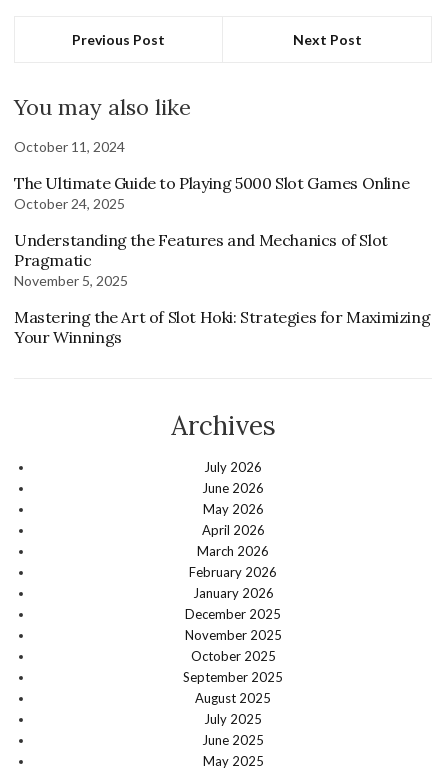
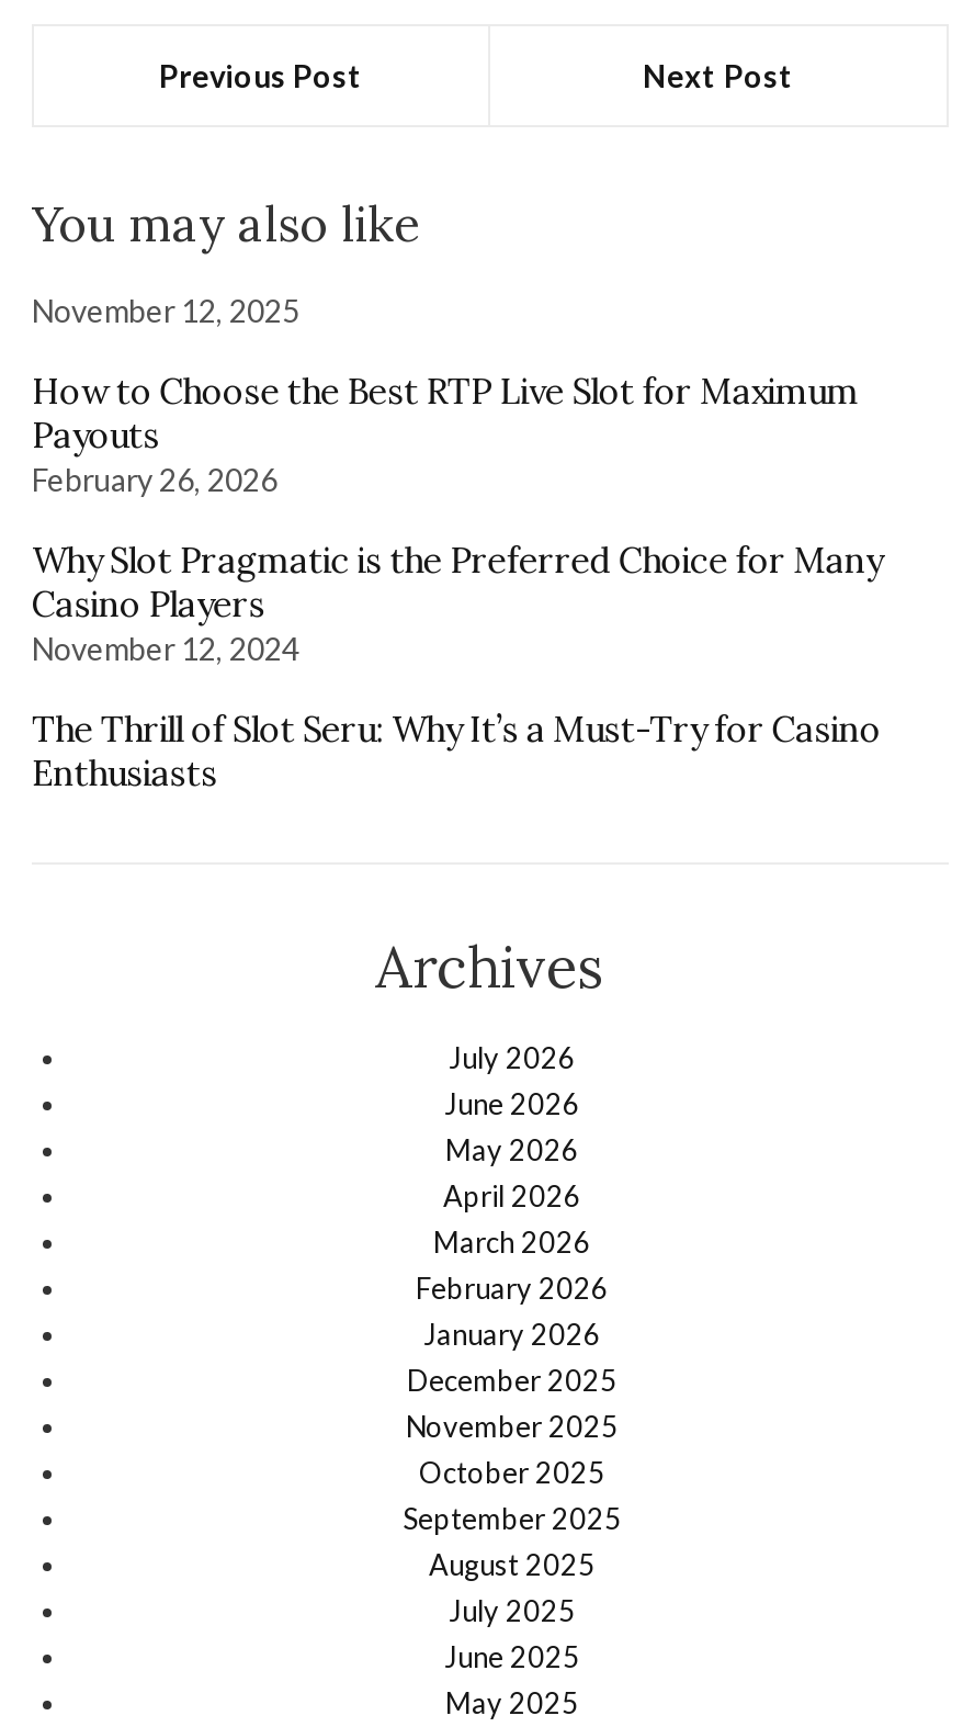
- October 11, 2024
+ November 12, 2025

- The Ultimate Guide to Playing 5000 Slot Games Online
- October 24, 2025
+ How to Choose the Best RTP Live Slot for Maximum
+ Payouts
+ February 26, 2026

- Understanding the Features and Mechanics of Slot
- Pragmatic
- November 5, 2025
+ Why Slot Pragmatic is the Preferred Choice for Many
+ Casino Players
+ November 12, 2024

- Mastering the Art of Slot Hoki: Strategies for Maximizing
- Your Winnings
+ The Thrill of Slot Seru: Why It’s a Must-Try for Casino
+ Enthusiasts
